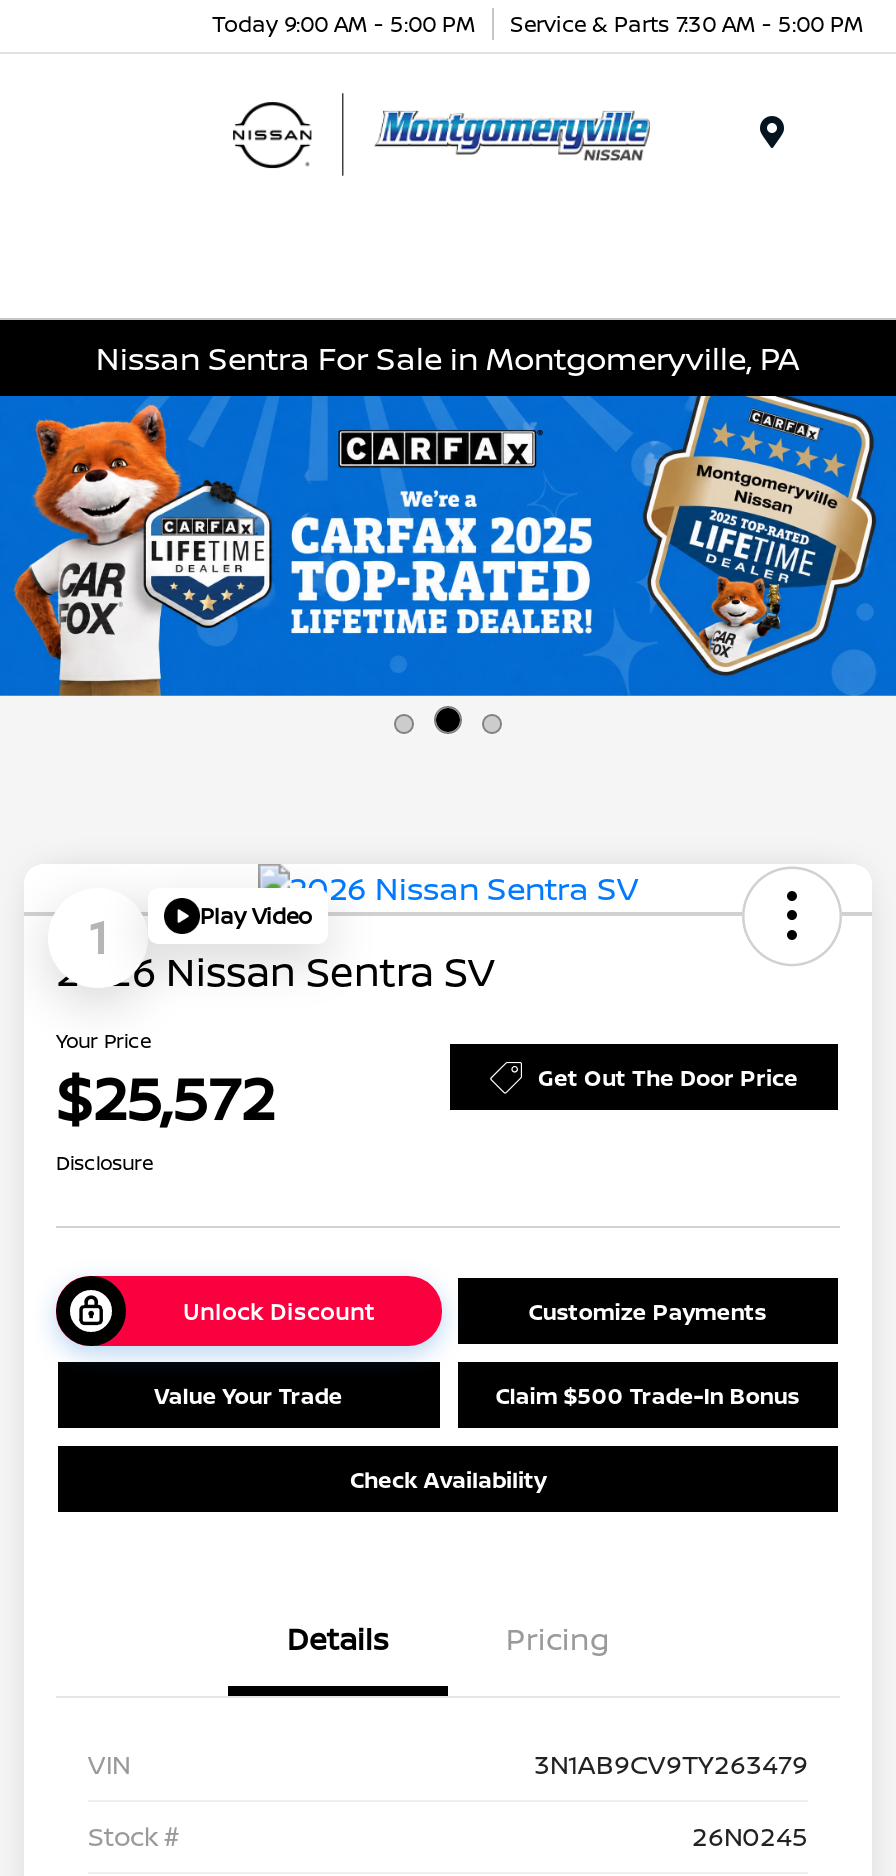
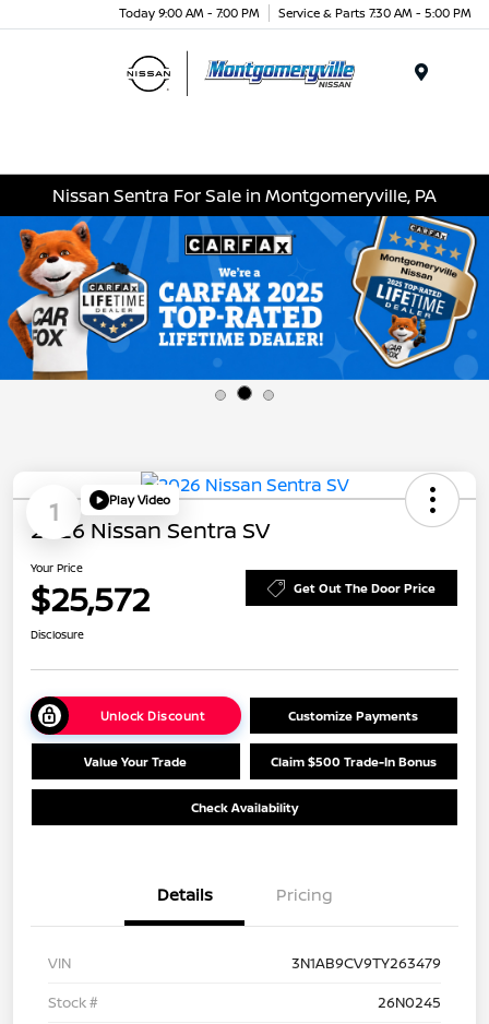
- Today 9:00 AM - 5:00 PM Service & Parts 7:30 AM - 5:00 PM
+ Today 9:00 AM - 7:00 PM Service & Parts 7:30 AM - 5:00 PM
